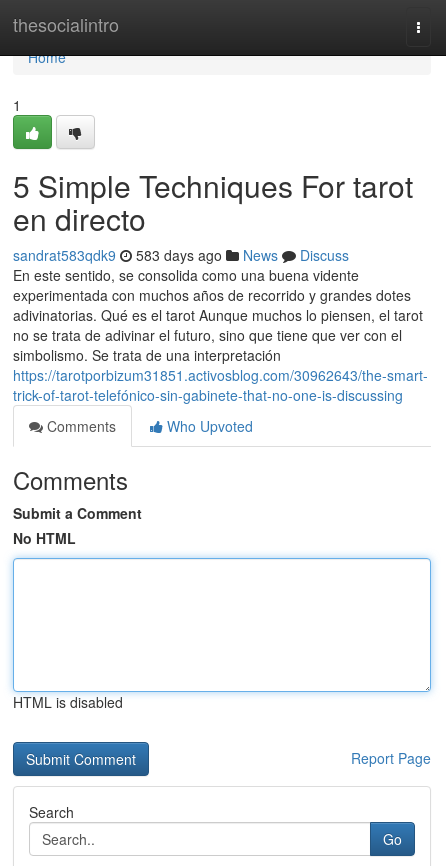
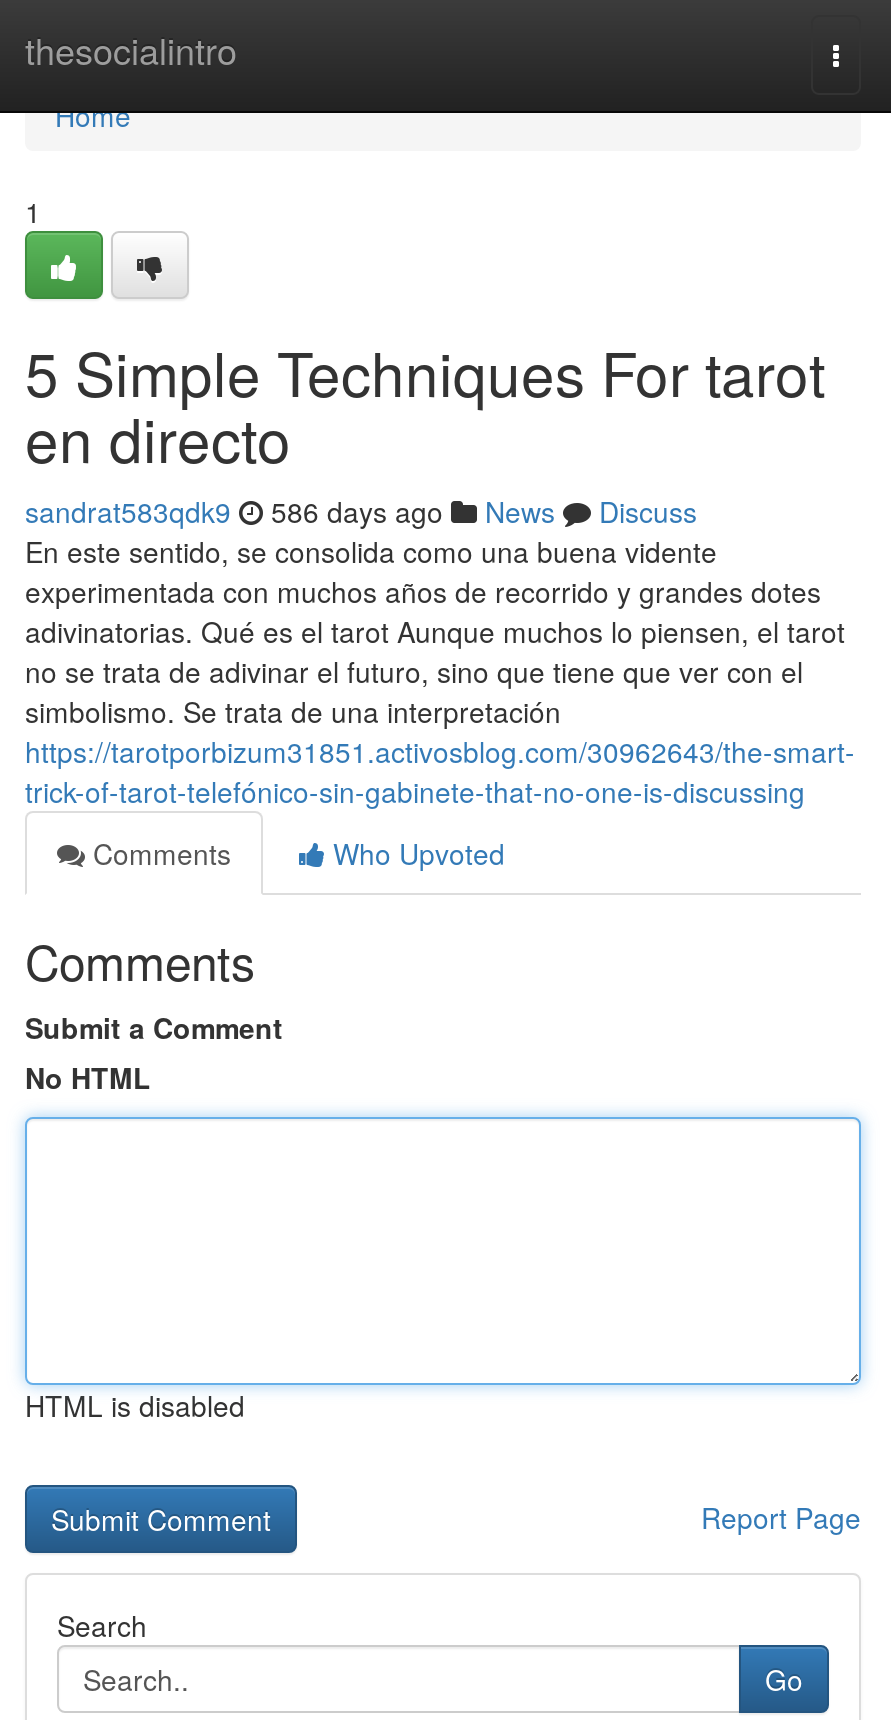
- sandrat583qdk9 583 days ago News Discuss
+ sandrat583qdk9 586 days ago News Discuss
